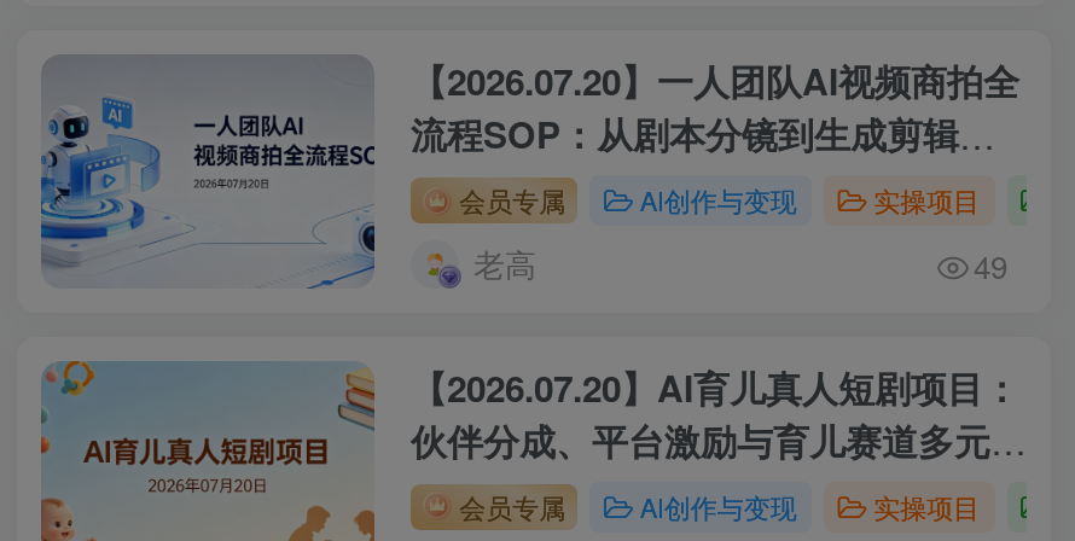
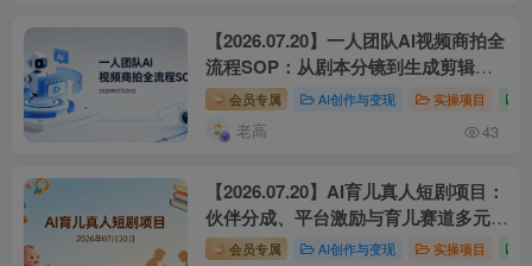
- 49
+ 43
